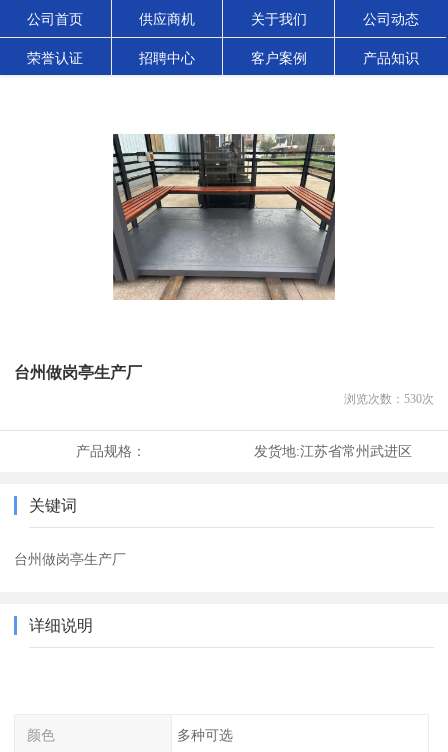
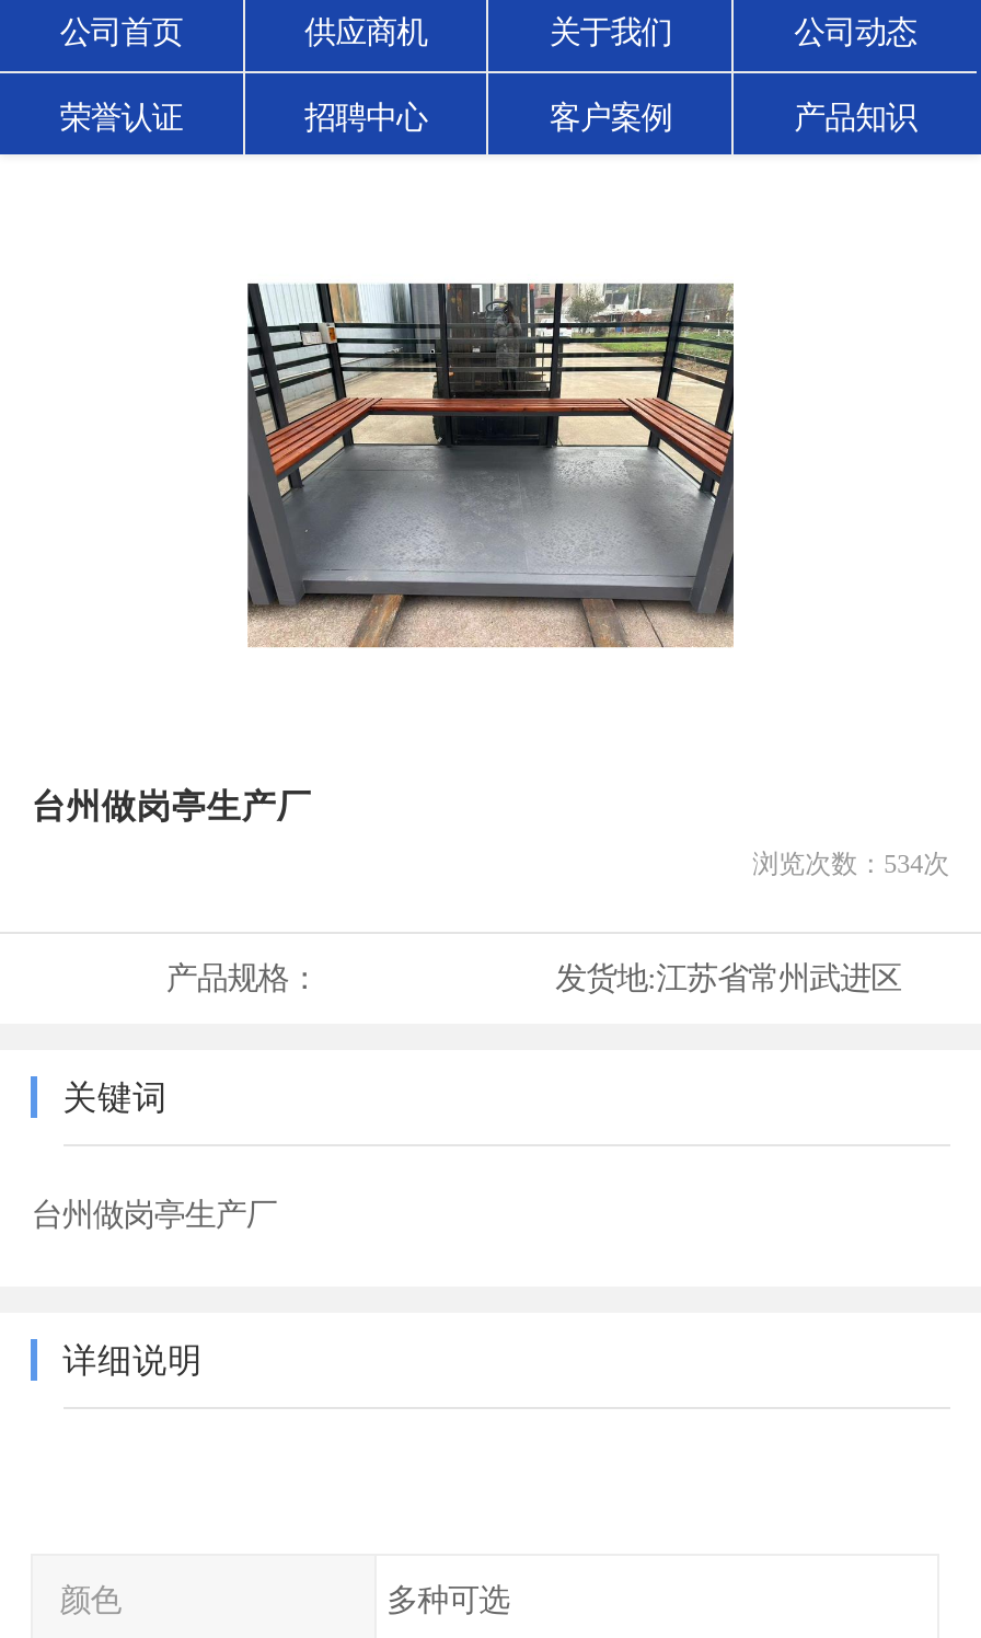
- 浏览次数：530次
+ 浏览次数：534次
